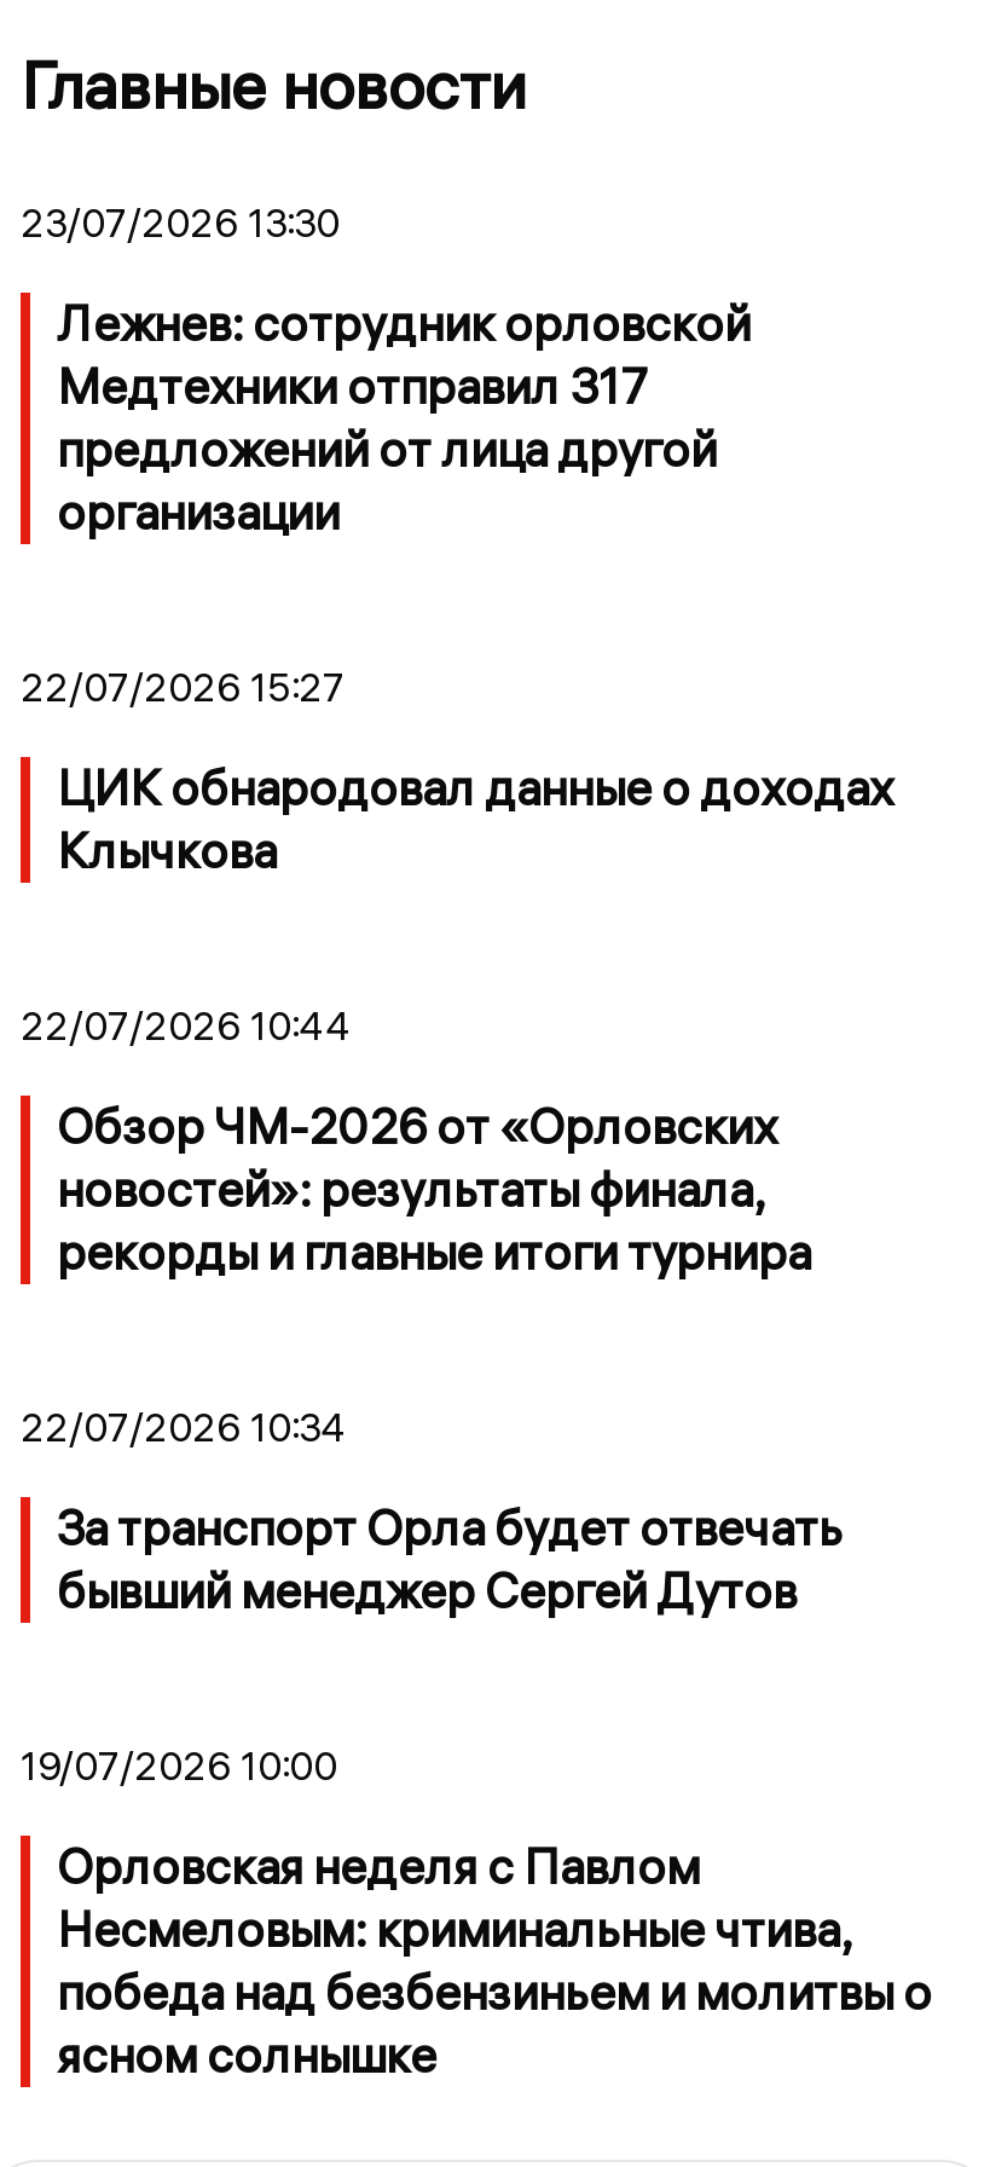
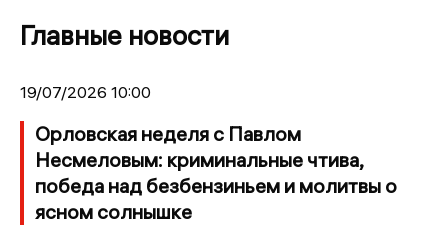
- 23/07/2026 13:30
- Лежнев: сотрудник орловской
- Медтехники отправил 317
- предложений от лица другой
- организации
- 22/07/2026 15:27
- ЦИК обнародовал данные о доходах
- Клычкова
- 22/07/2026 10:44
- Обзор ЧМ-2026 от «Орловских
- новостей»: результаты финала,
- рекорды и главные итоги турнира
- 22/07/2026 10:34
- За транспорт Орла будет отвечать
- бывший менеджер Сергей Дутов
